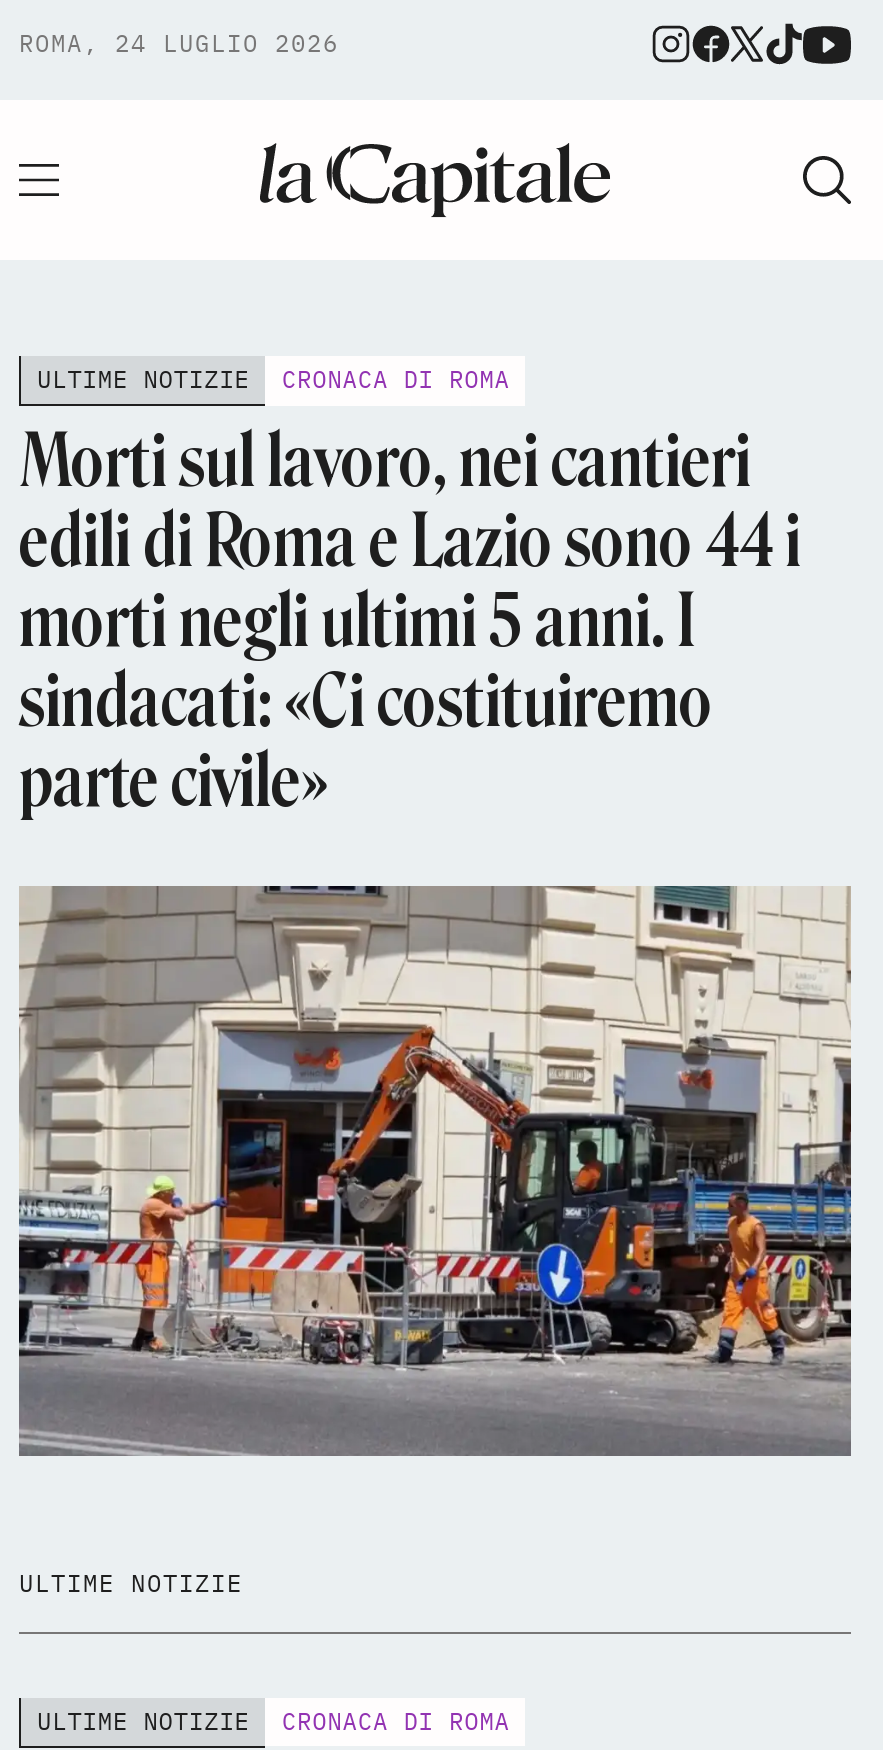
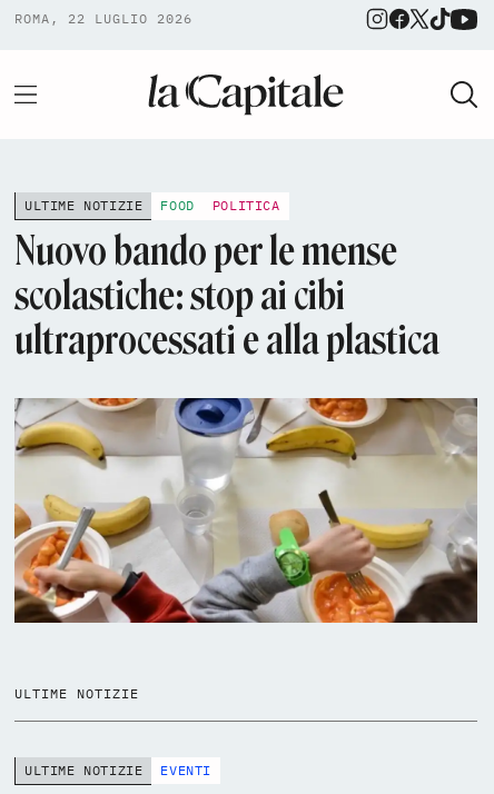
- ROMA, 24 LUGLIO 2026
+ ROMA, 22 LUGLIO 2026

- CRONACA DI ROMA
- Morti sul lavoro, nei cantieri
- edili di Roma e Lazio sono 44 i
- morti negli ultimi 5 anni. I
- sindacati: «Ci costituiremo
- parte civile»
+ FOOD
+ POLITICA
+ Nuovo bando per le mense
+ scolastiche: stop ai cibi
+ ultraprocessati e alla plastica

- [image]
+ [image]

- CRONACA DI ROMA
+ EVENTI
